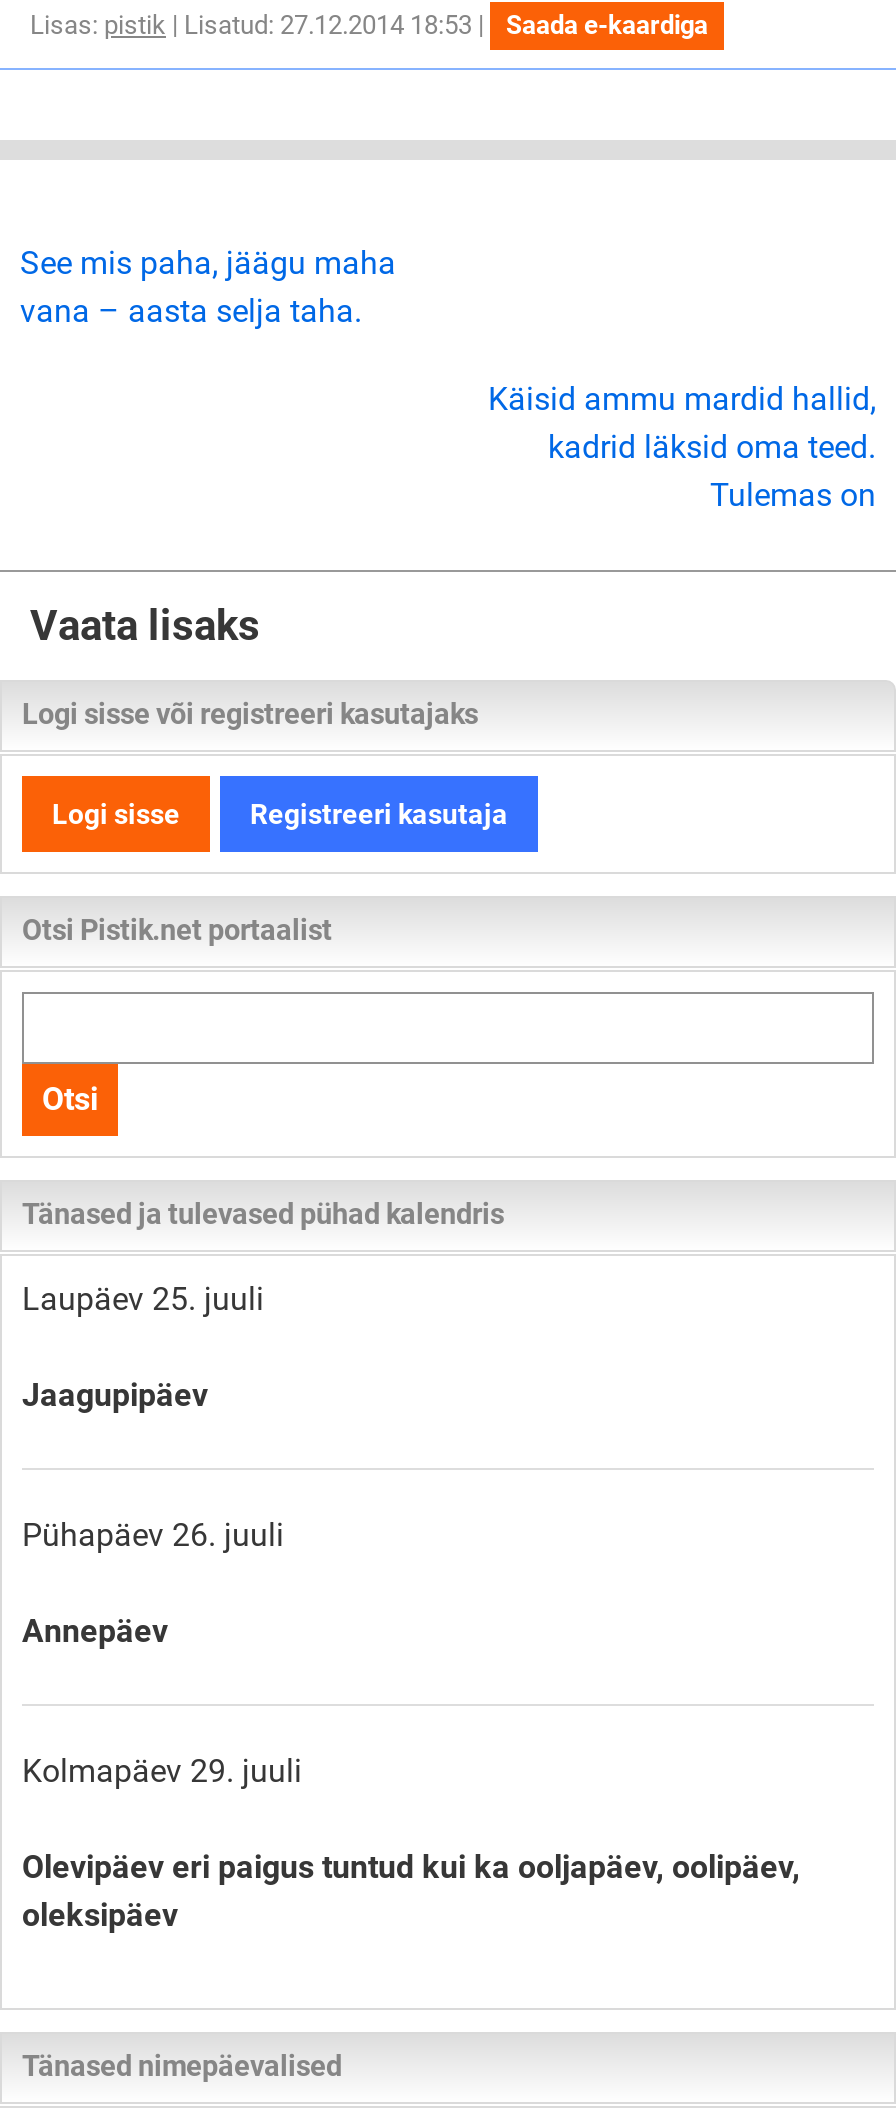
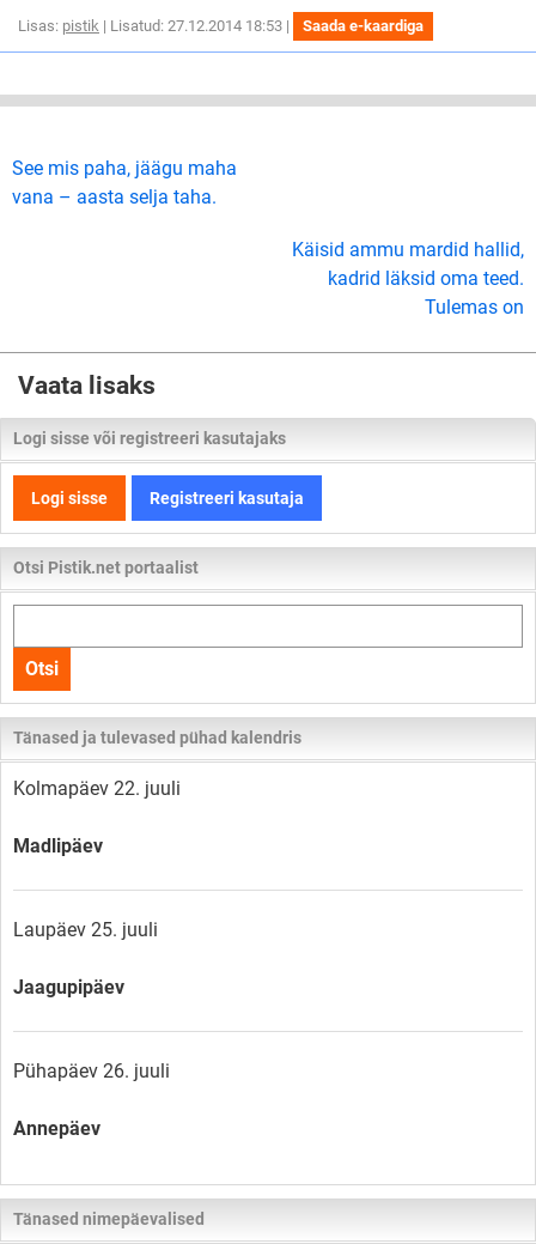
+ Kolmapäev 22. juuli
+ Madlipäev

moved down: Laupäev 25. juuli | Jaagupipäev | Pühapäev 26. juuli | Annepäev

- Kolmapäev 29. juuli
- Olevipäev eri paigus tuntud kui ka ooljapäev, oolipäev,
- oleksipäev
